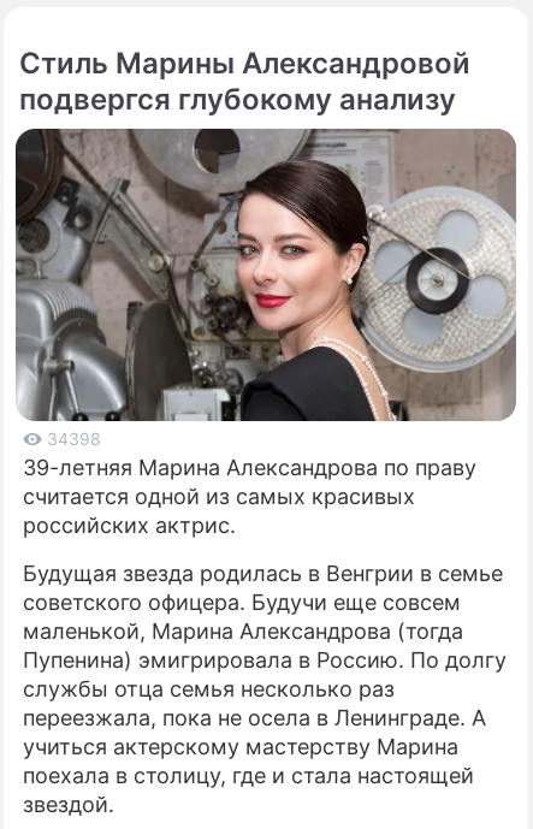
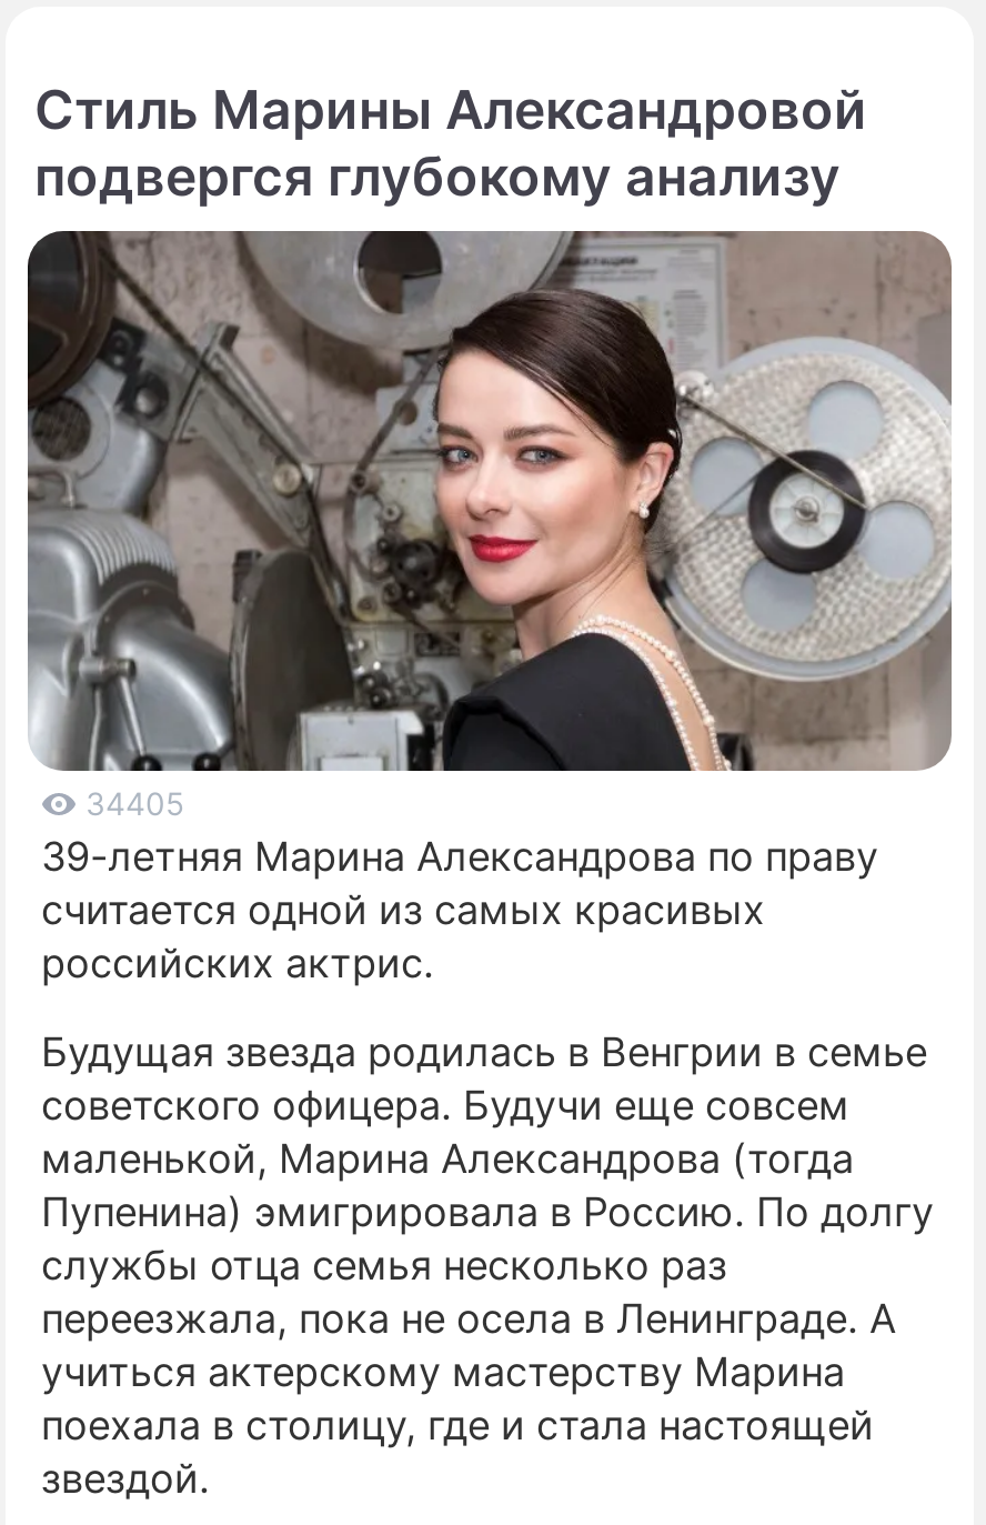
- 34398
+ 34405
